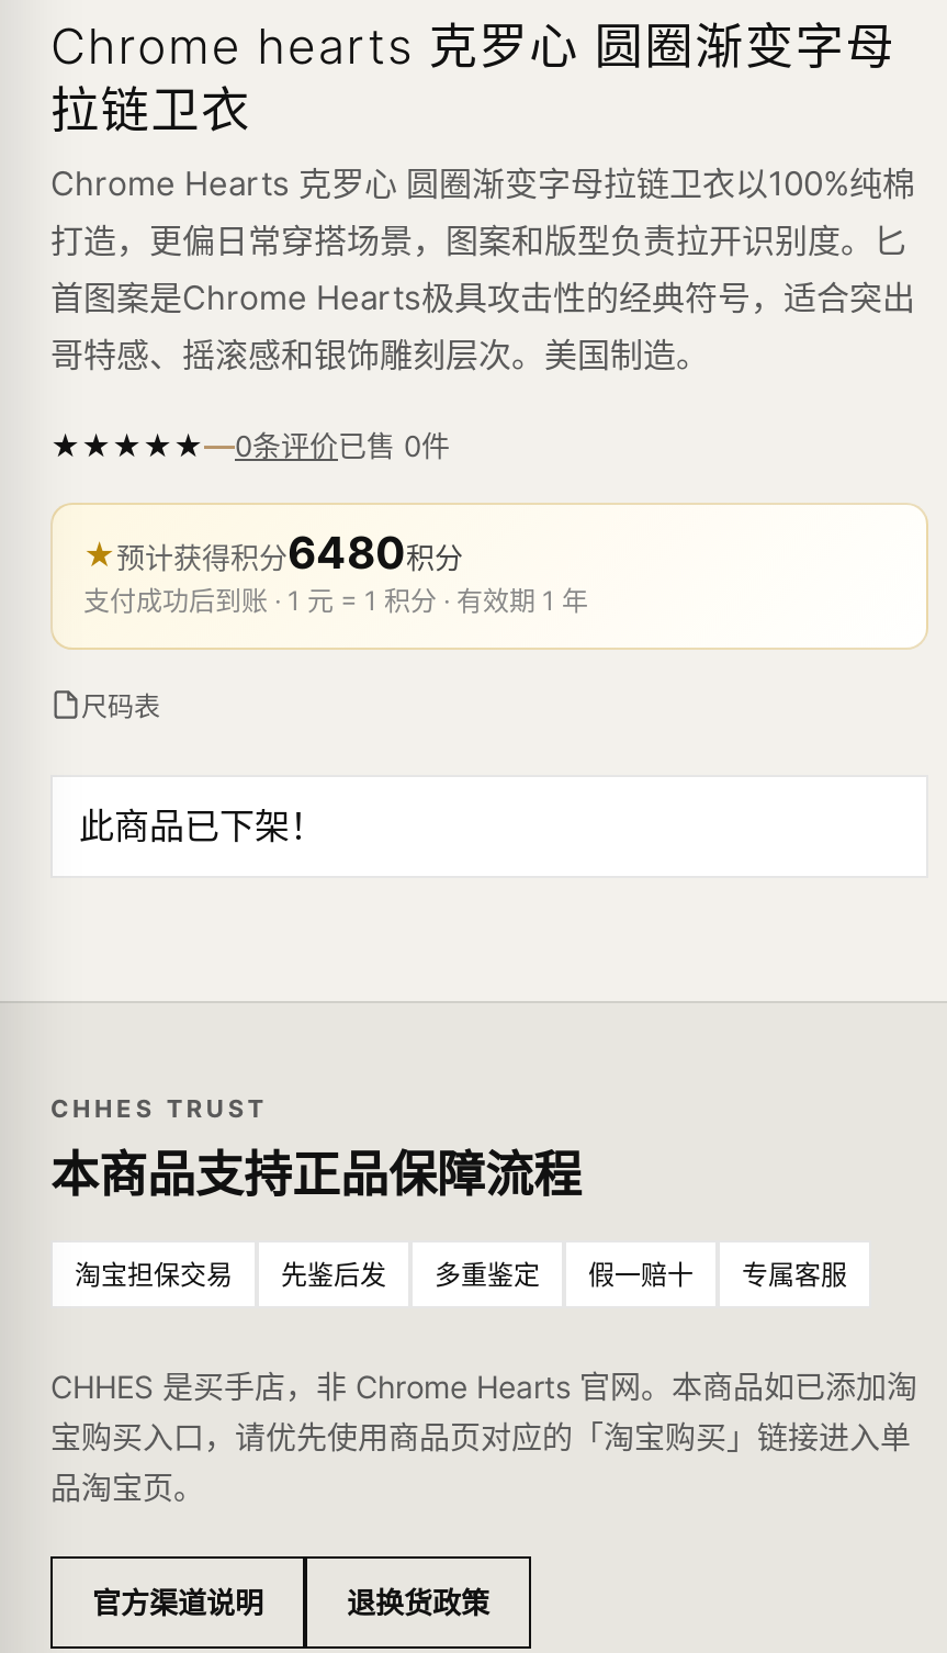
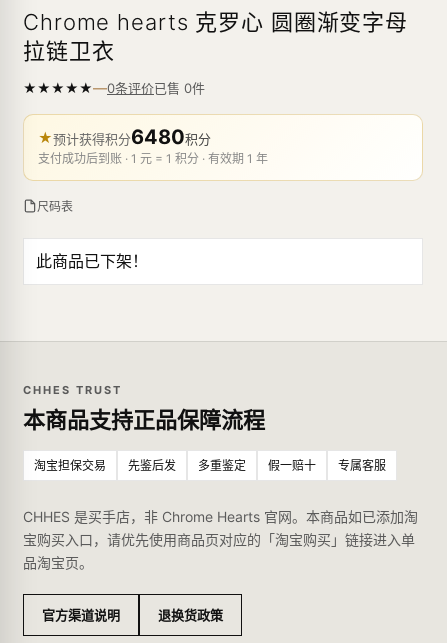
- Chrome Hearts 克罗心 圆圈渐变字母拉链卫衣以100%纯棉
- 打造，更偏日常穿搭场景，图案和版型负责拉开识别度。匕
- 首图案是Chrome Hearts极具攻击性的经典符号，适合突出
- 哥特感、摇滚感和银饰雕刻层次。美国制造。
